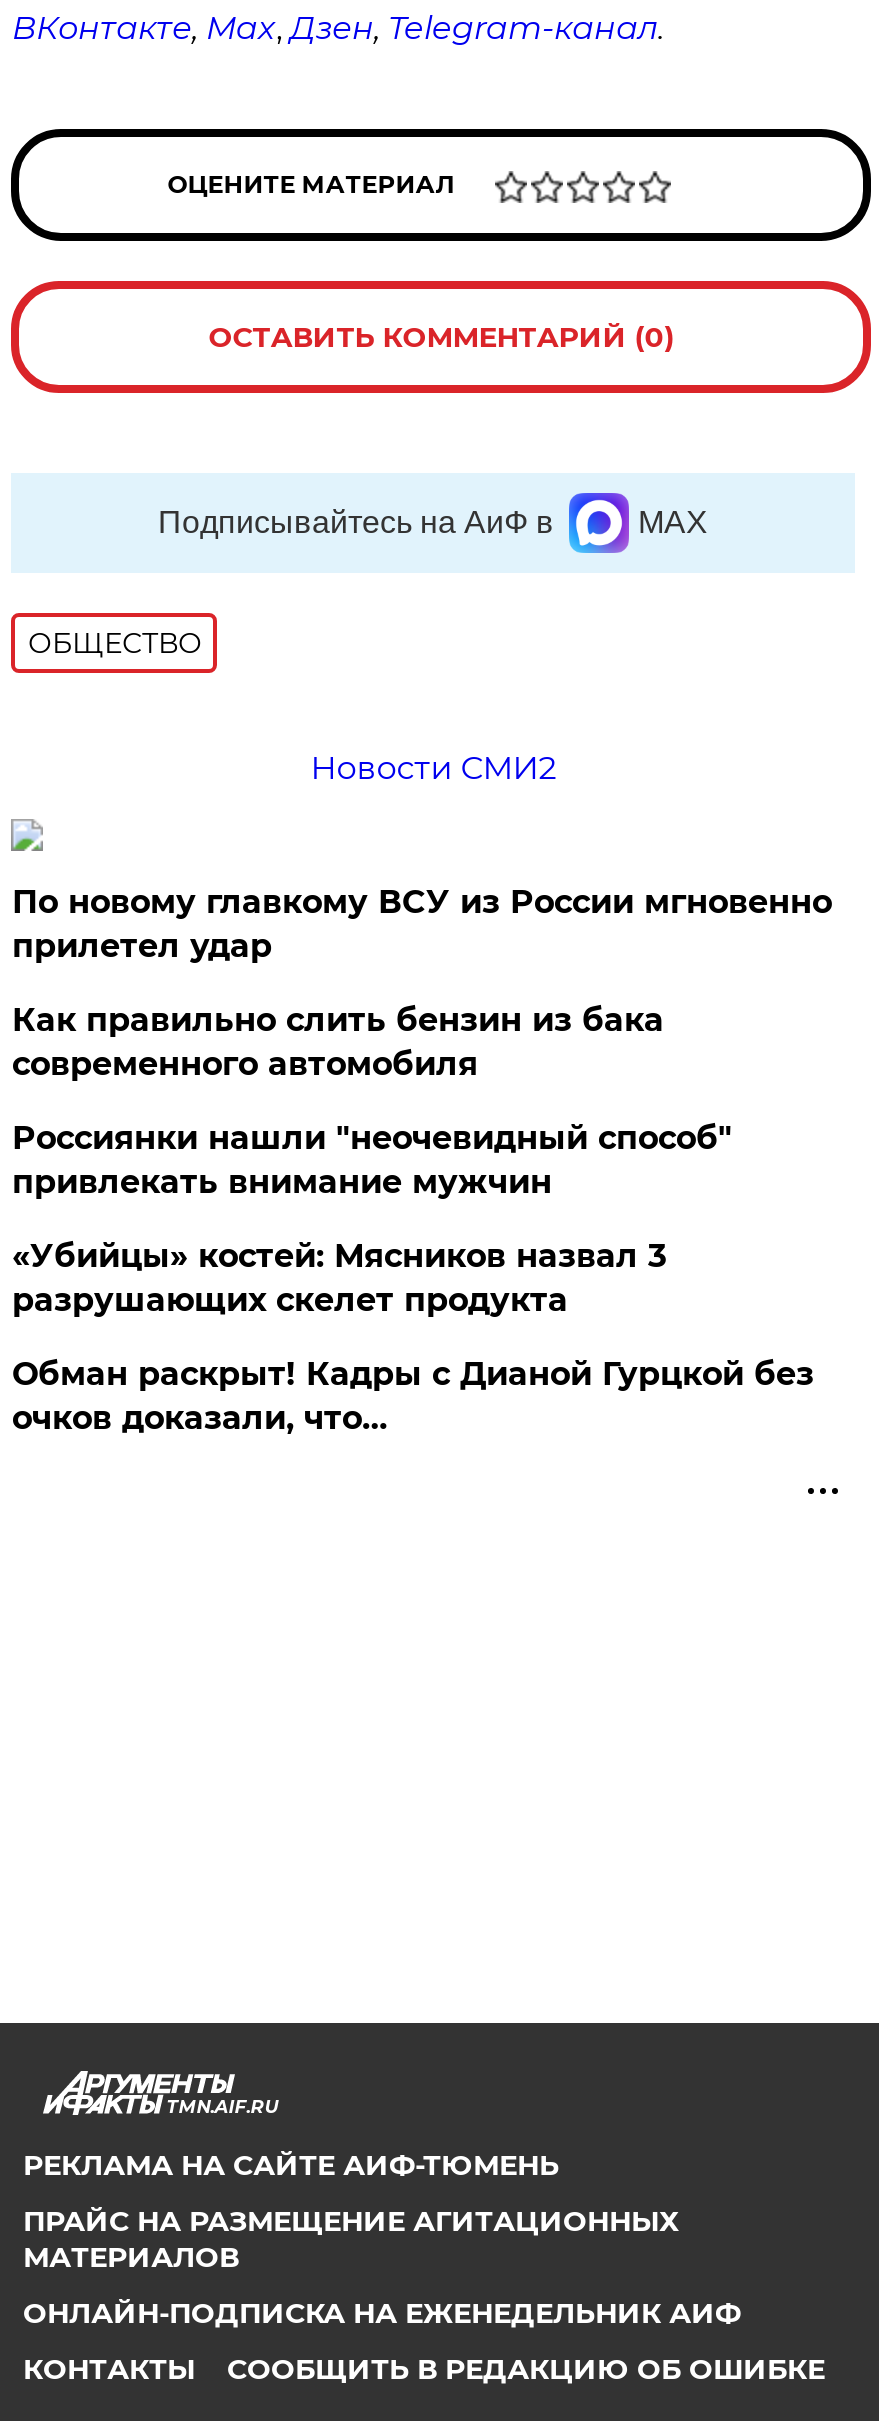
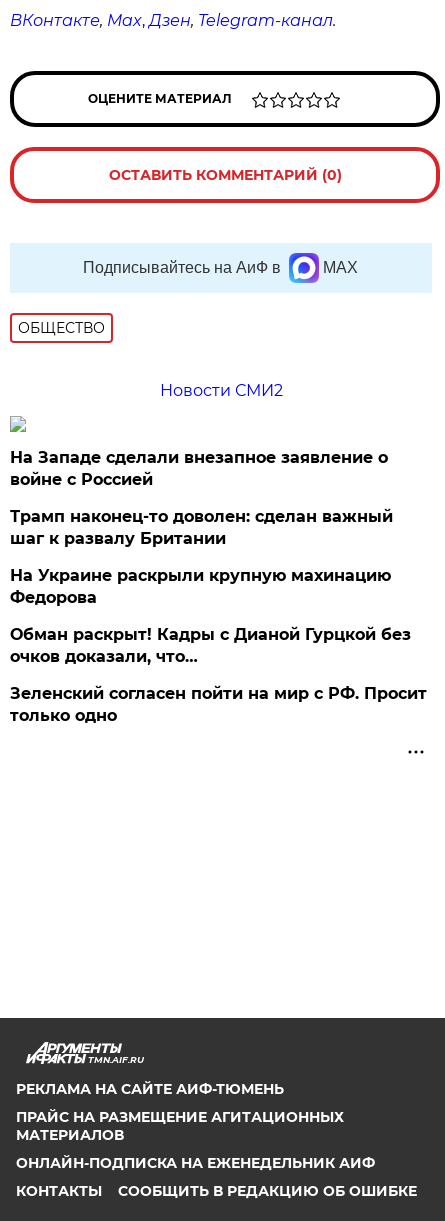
- По новому главкому ВСУ из России мгновенно
- прилетел удар
- Как правильно слить бензин из бака
- современного автомобиля
- Россиянки нашли "неочевидный способ"
- привлекать внимание мужчин
- «Убийцы» костей: Мясников назвал 3
- разрушающих скелет продукта
+ На Западе сделали внезапное заявление о
+ войне с Россией
+ Трамп наконец-то доволен: сделан важный
+ шаг к развалу Британии
+ На Украине раскрыли крупную махинацию
+ Федорова

moved up: Обман раскрыт! Кадры с Дианой Гурцкой без | очков доказали, что…

+ Зеленский согласен пойти на мир с РФ. Просит
+ только одно
